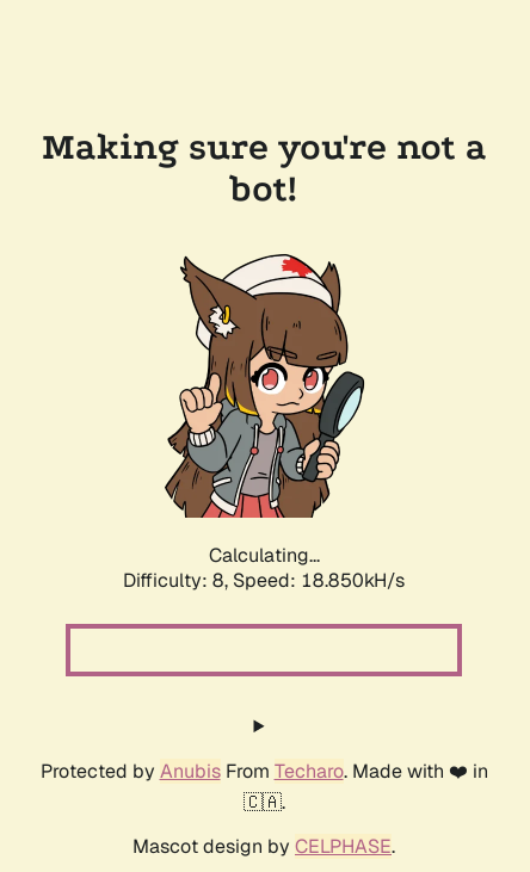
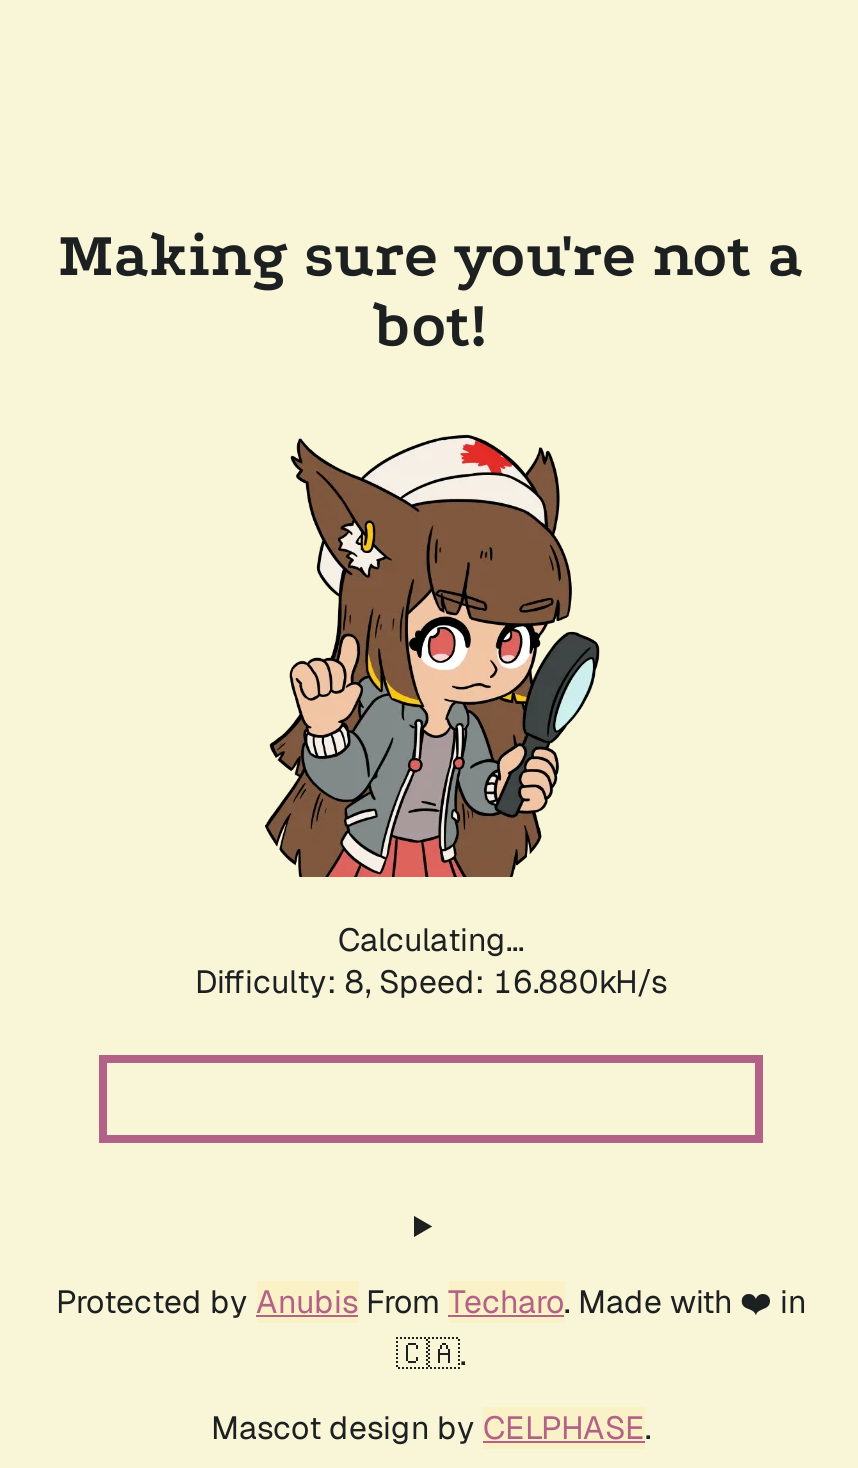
- Difficulty: 8, Speed: 18.850kH/s
+ Difficulty: 8, Speed: 16.880kH/s
